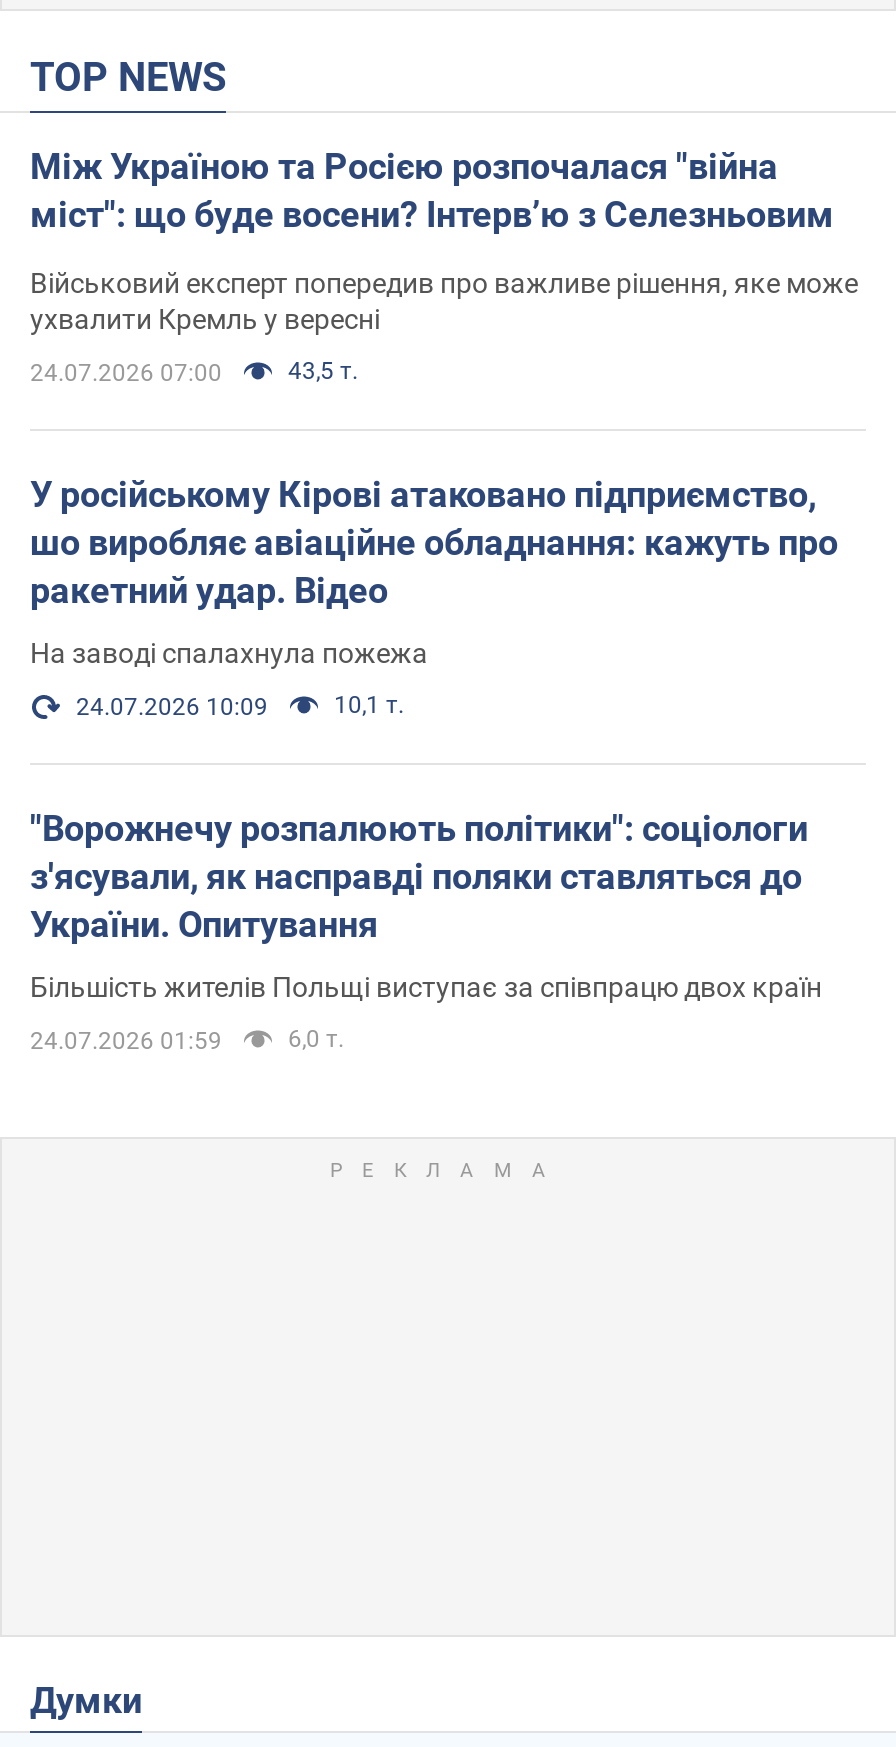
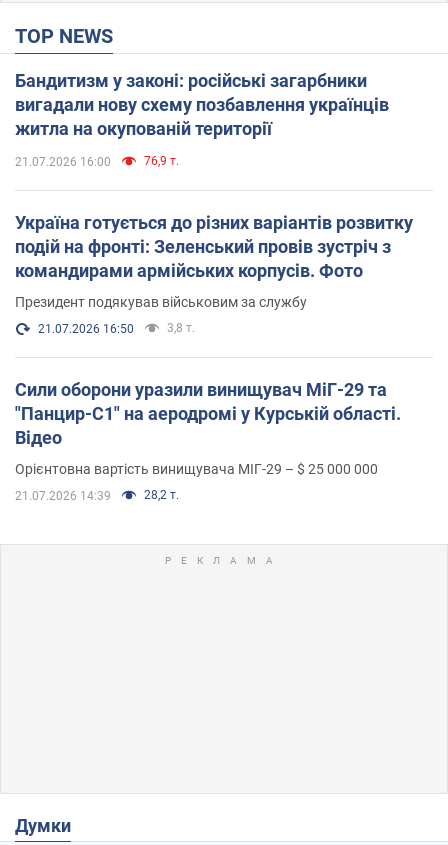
- Між Україною та Росією розпочалася "війна
- міст": що буде восени? Інтерв’ю з Селезньовим
- Військовий експерт попередив про важливе рішення, яке може
- ухвалити Кремль у вересні
- 24.07.2026 07:00
- 43,5 т.
- У російському Кірові атаковано підприємство,
- шо виробляє авіаційне обладнання: кажуть про
- ракетний удар. Відео
- На заводі спалахнула пожежа
- 24.07.2026 10:09
- 10,1 т.
- "Ворожнечу розпалюють політики": соціологи
- з'ясували, як насправді поляки ставляться до
- України. Опитування
- Більшість жителів Польщі виступає за співпрацю двох країн
- 24.07.2026 01:59
- 6,0 т.
+ Бандитизм у законі: російські загарбники
+ вигадали нову схему позбавлення українців
+ житла на окупованій території
+ 21.07.2026 16:00
+ 76,9 т.
+ Україна готується до різних варіантів розвитку
+ подій на фронті: Зеленський провів зустріч з
+ командирами армійських корпусів. Фото
+ Президент подякував військовим за службу
+ 21.07.2026 16:50
+ 3,8 т.
+ Сили оборони уразили винищувач МіГ-29 та
+ "Панцир-С1" на аеродромі у Курській області.
+ Відео
+ Орієнтовна вартість винищувача МІГ-29 – $ 25 000 000
+ 21.07.2026 14:39
+ 28,2 т.
